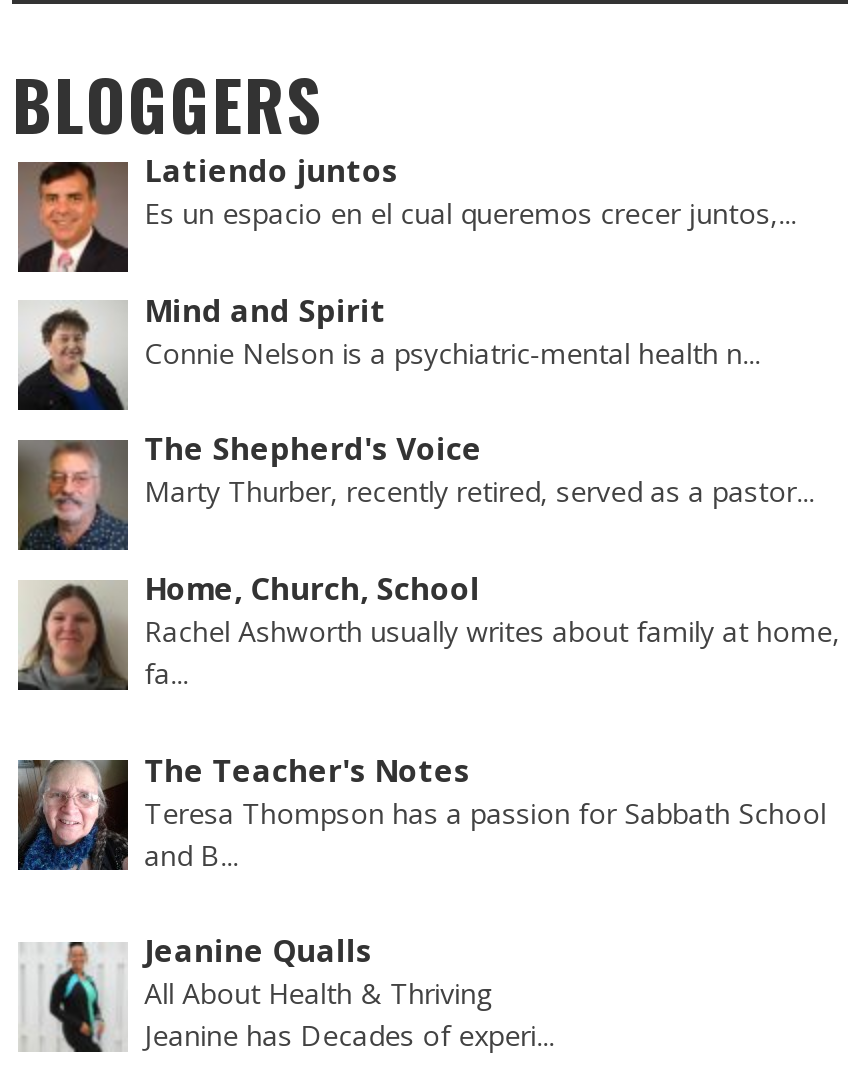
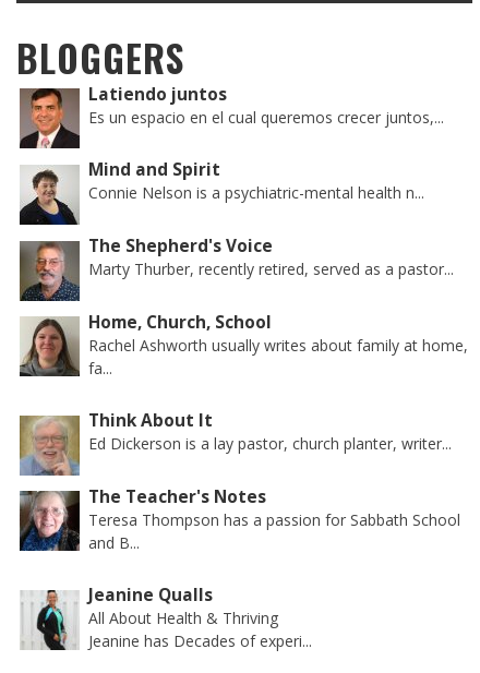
+ [image]
+ Think About It
+ Ed Dickerson is a lay pastor, church planter, writer...
